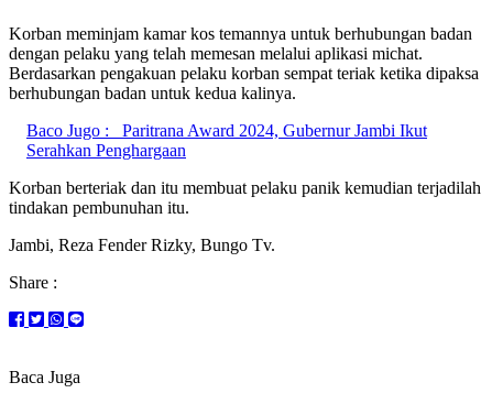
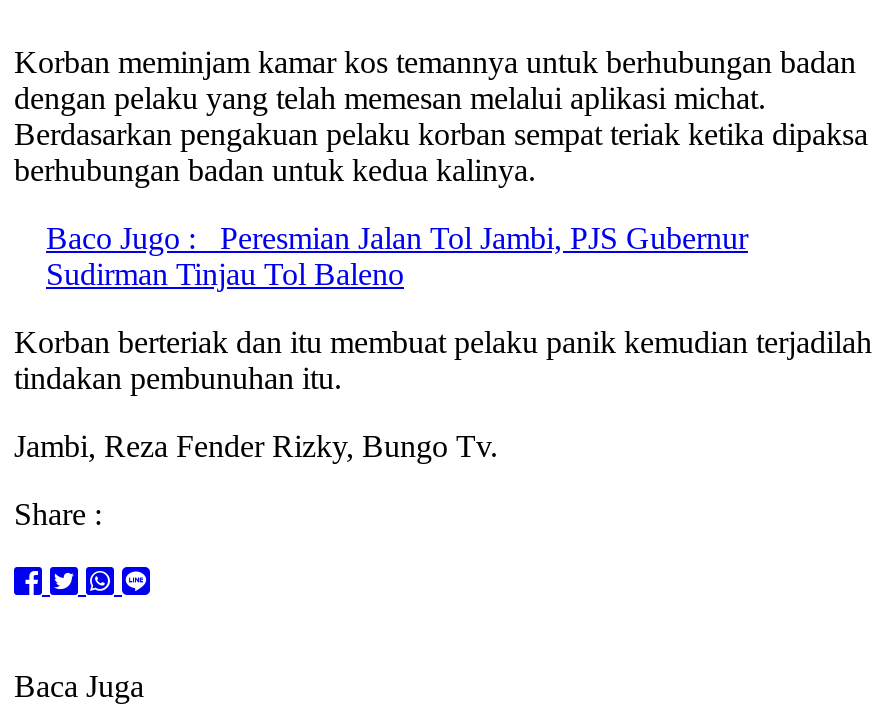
- Baco Jugo : Paritrana Award 2024, Gubernur Jambi Ikut
- Serahkan Penghargaan
+ Baco Jugo : Peresmian Jalan Tol Jambi, PJS Gubernur
+ Sudirman Tinjau Tol Baleno
